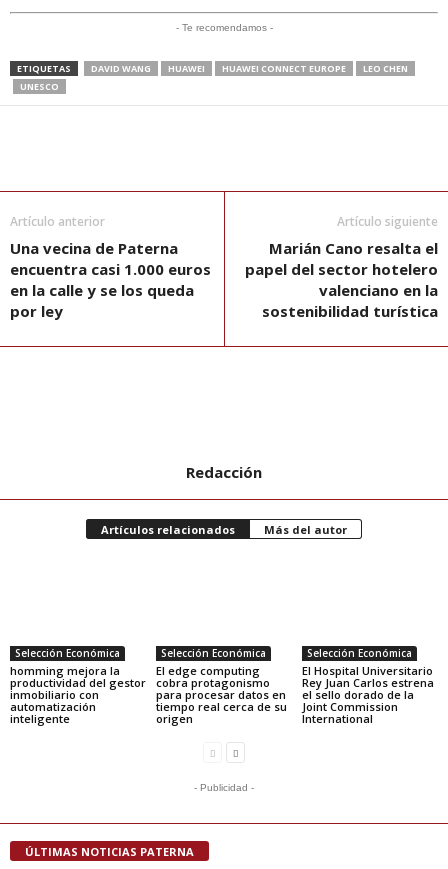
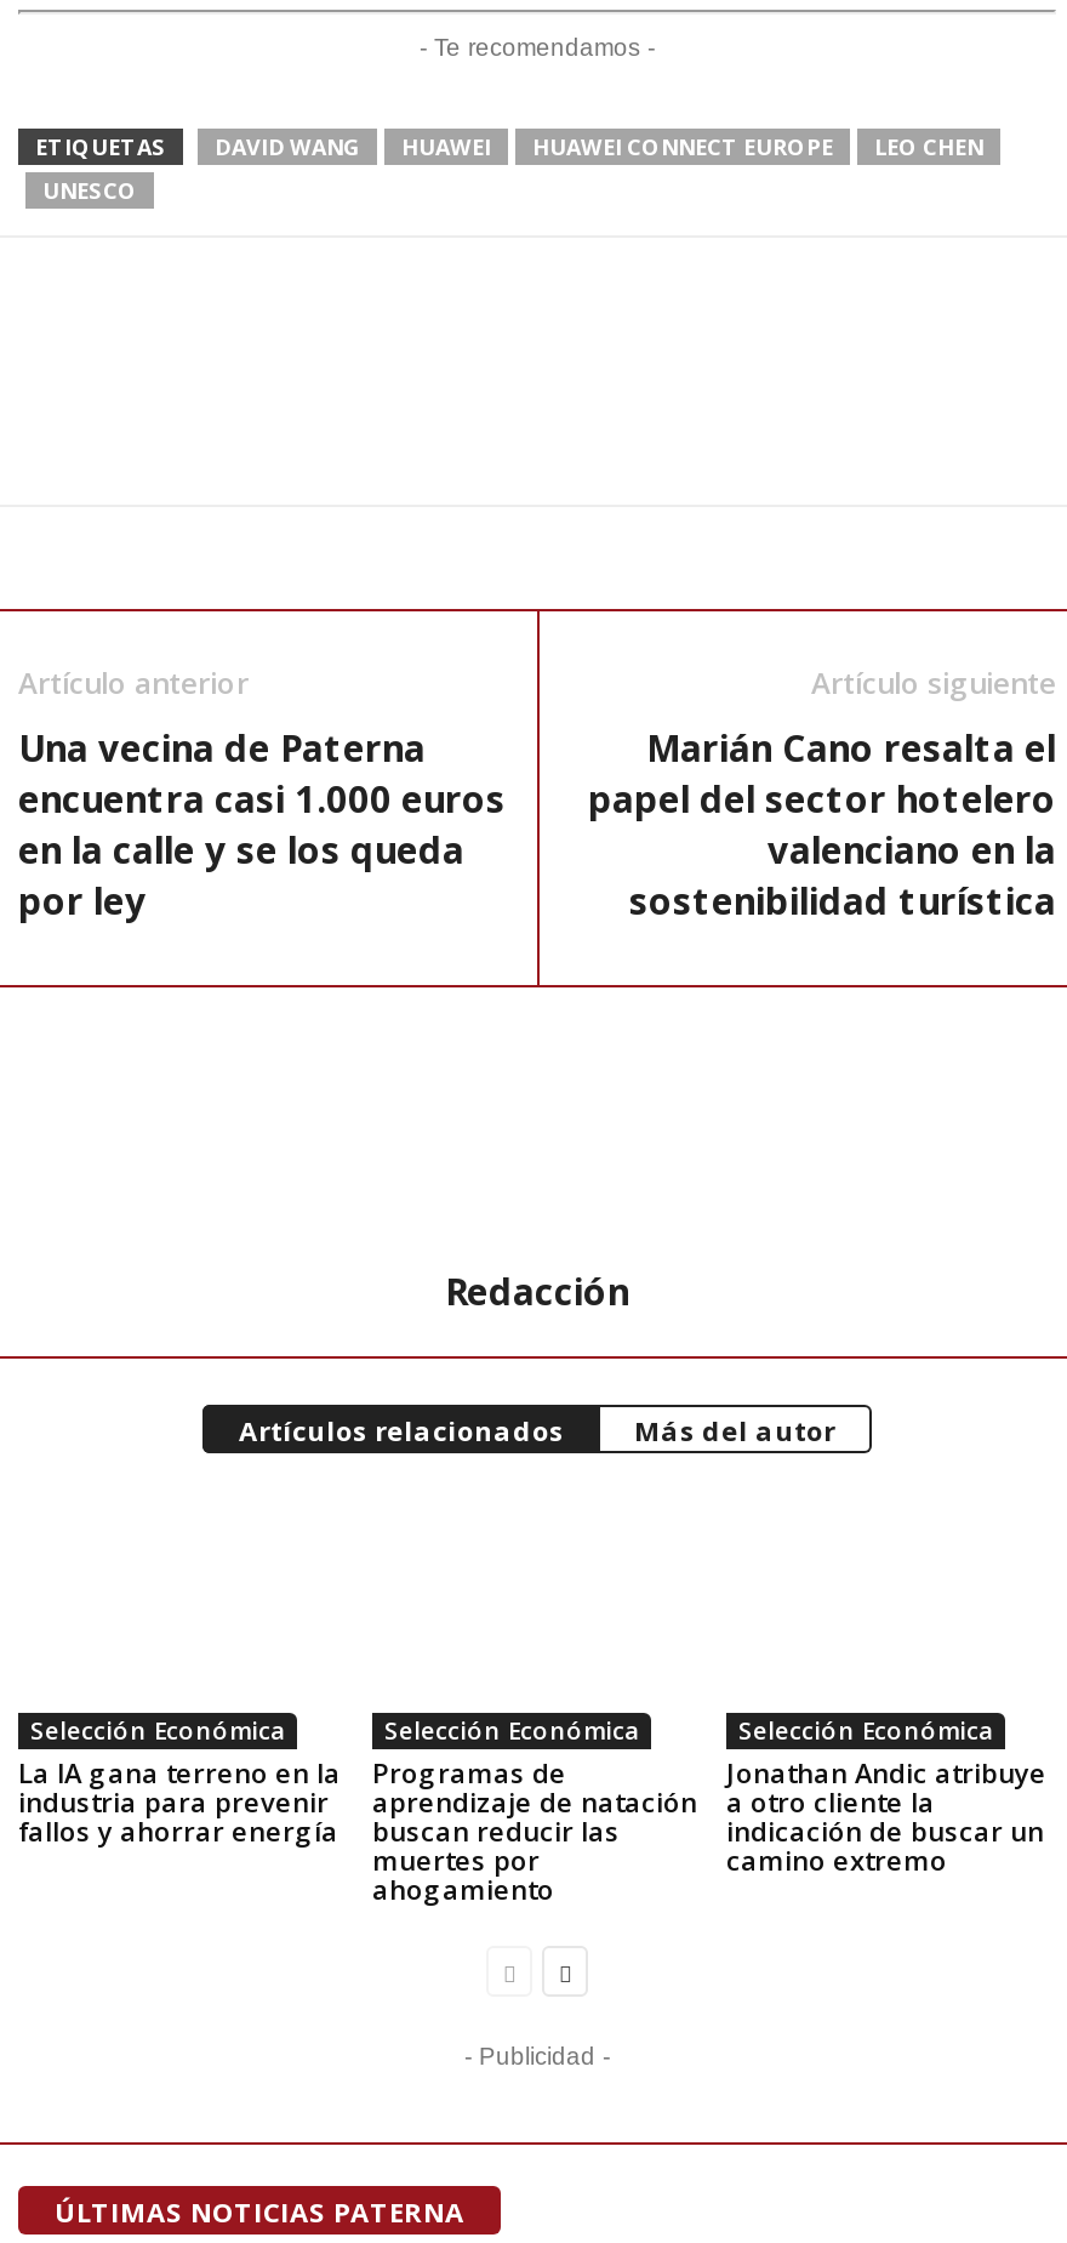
- homming mejora la
- productividad del gestor
- inmobiliario con
- automatización
- inteligente
+ La IA gana terreno en la
+ industria para prevenir
+ fallos y ahorrar energía

- El edge computing
- cobra protagonismo
- para procesar datos en
- tiempo real cerca de su
- origen
+ Programas de
+ aprendizaje de natación
+ buscan reducir las
+ muertes por
+ ahogamiento

- El Hospital Universitario
- Rey Juan Carlos estrena
- el sello dorado de la
- Joint Commission
- International
+ Jonathan Andic atribuye
+ a otro cliente la
+ indicación de buscar un
+ camino extremo
